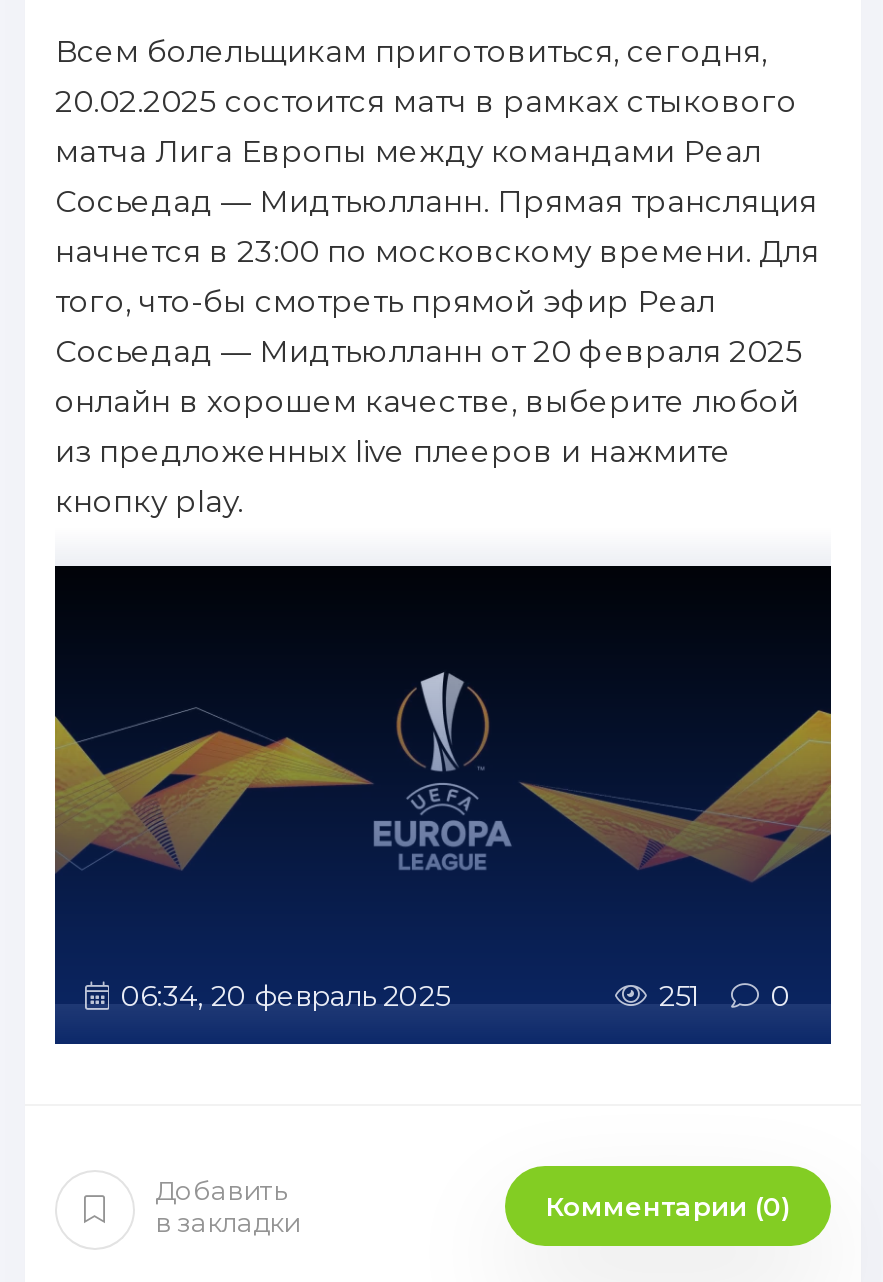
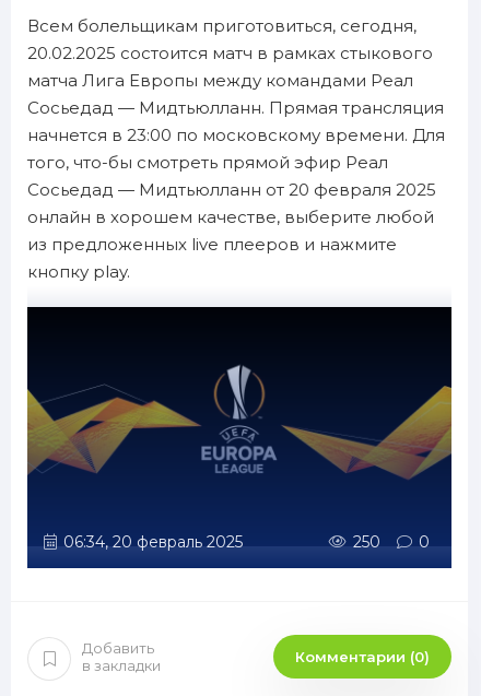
- 251
+ 250
